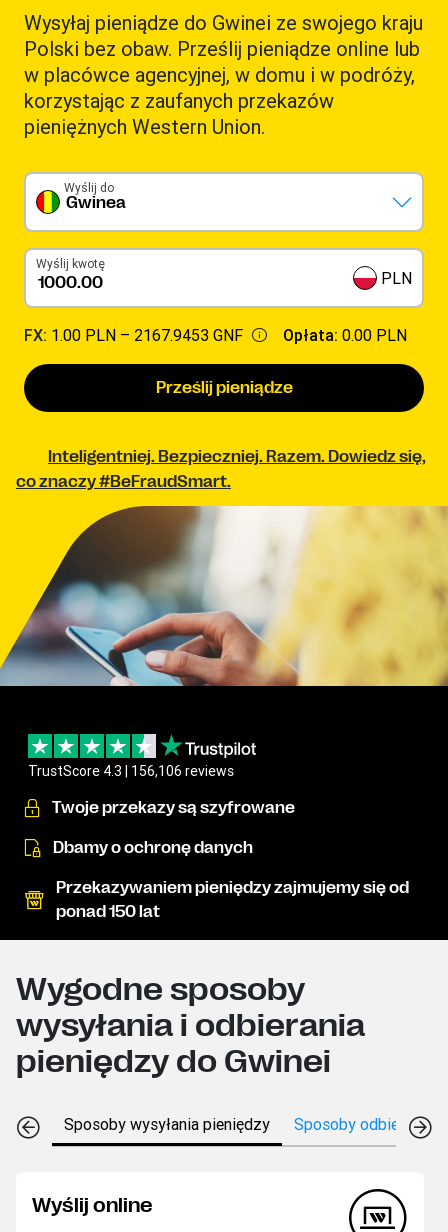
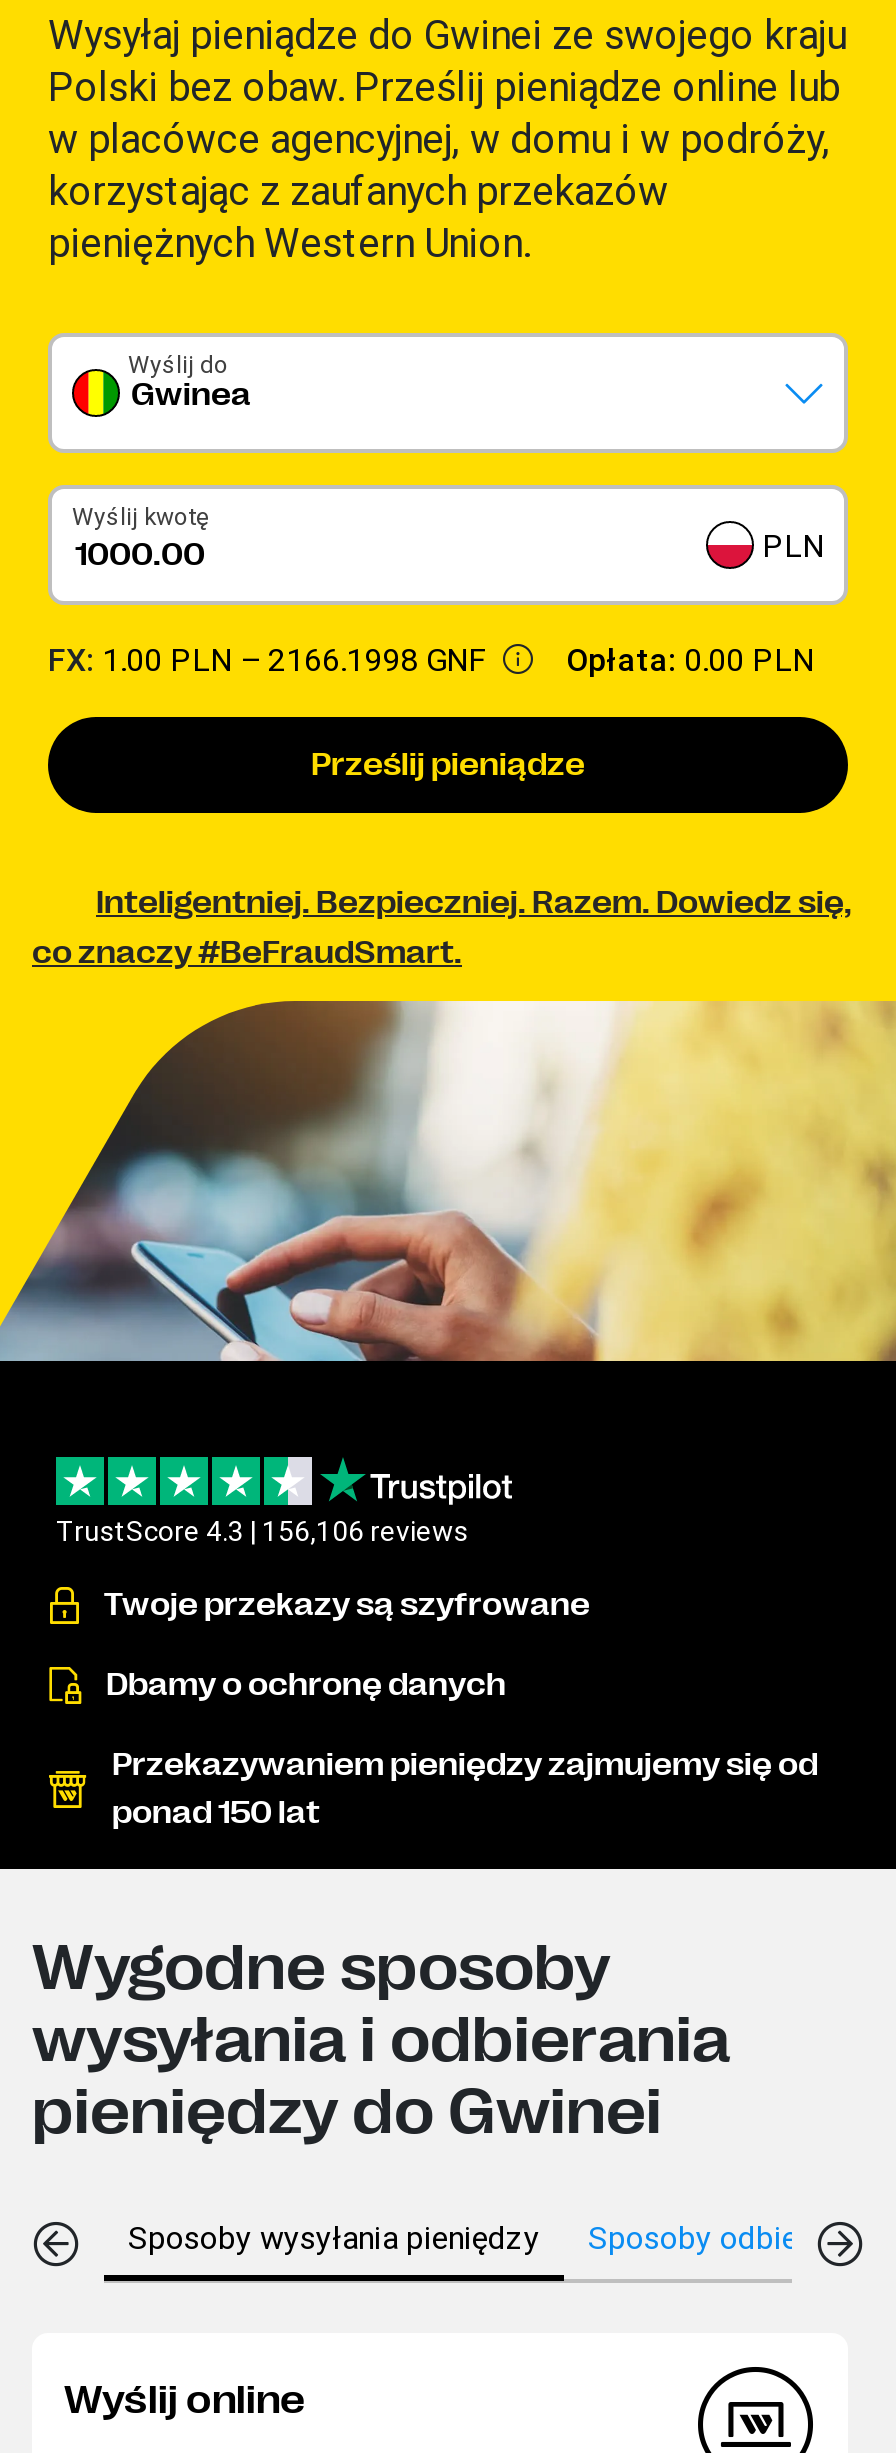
- FX: 1.00 PLN – 2167.9453 GNF Opłata: 0.00 PLN
+ FX: 1.00 PLN – 2166.1998 GNF Opłata: 0.00 PLN
